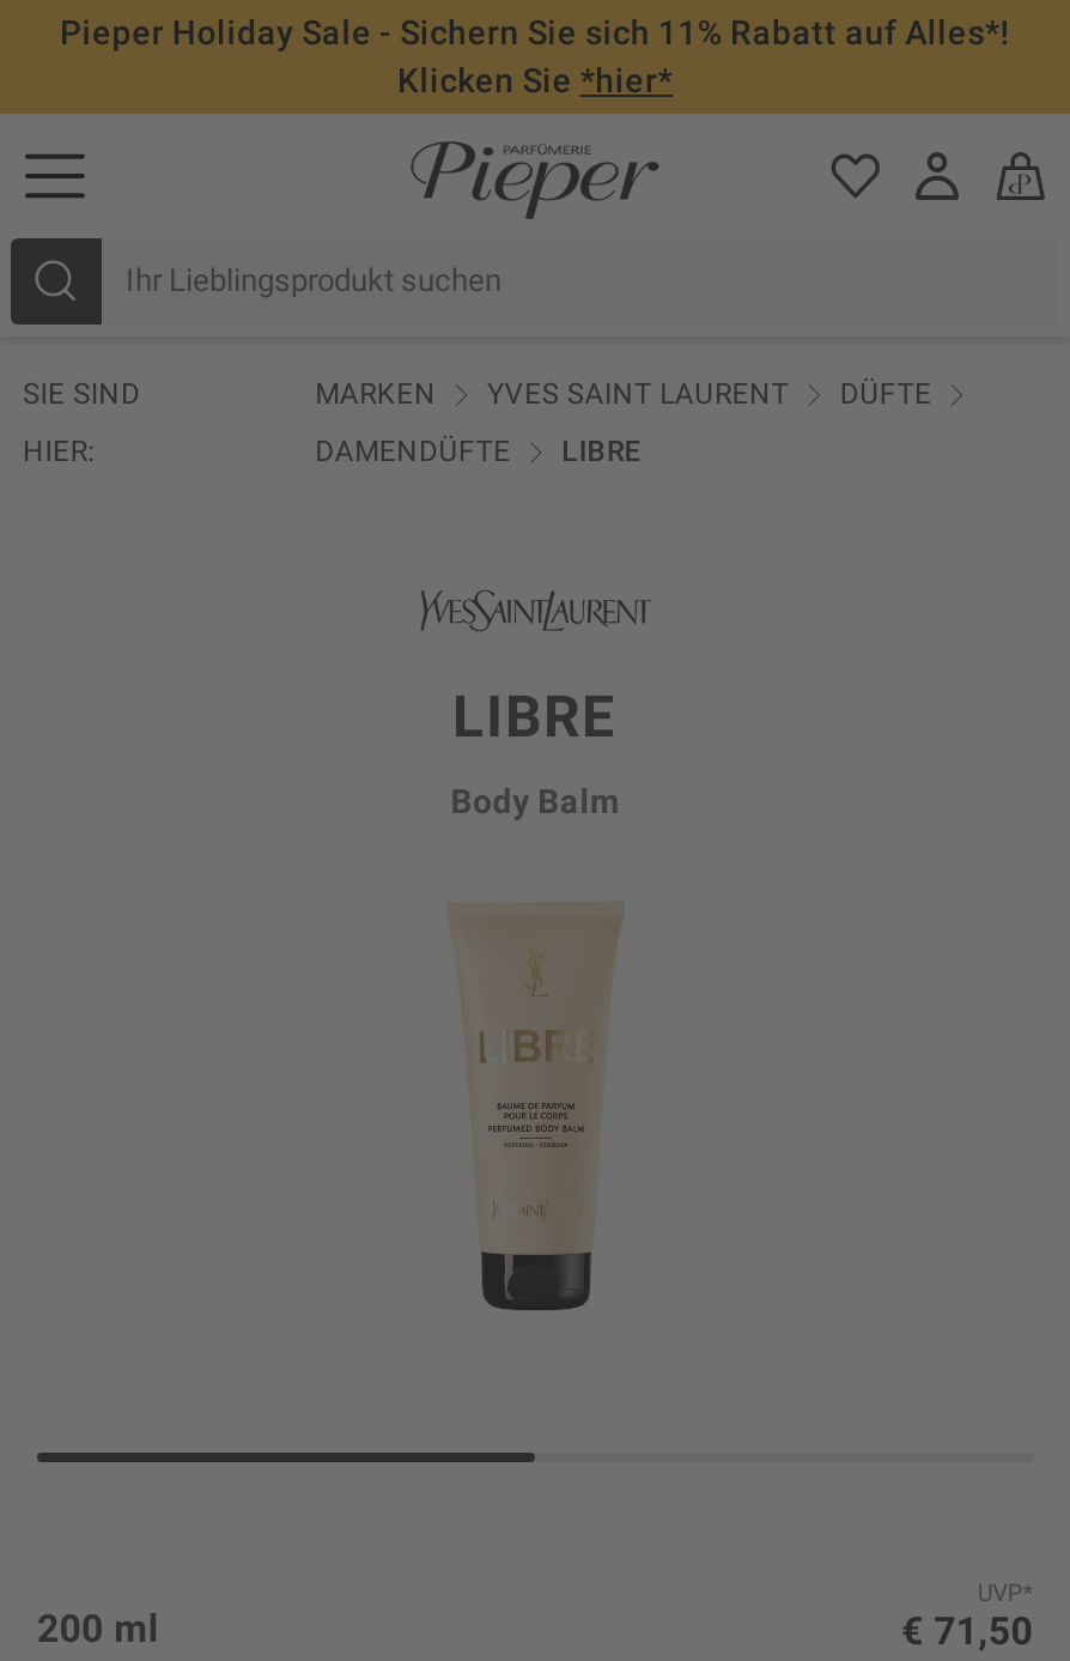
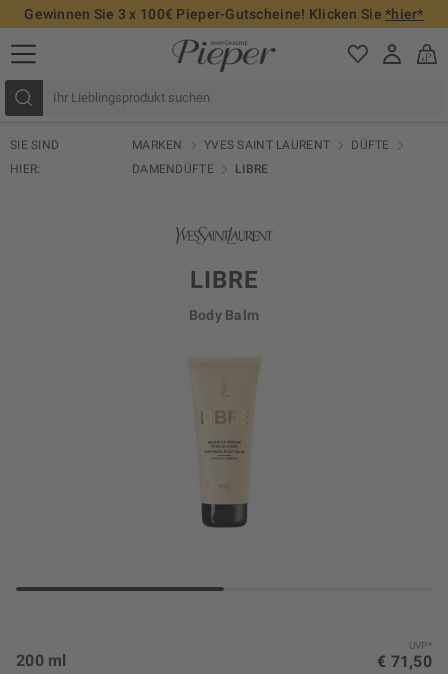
- Pieper Holiday Sale - Sichern Sie sich 11% Rabatt auf Alles*!
- Klicken Sie *hier*
+ Gewinnen Sie 3 x 100€ Pieper-Gutscheine! Klicken Sie *hier*
